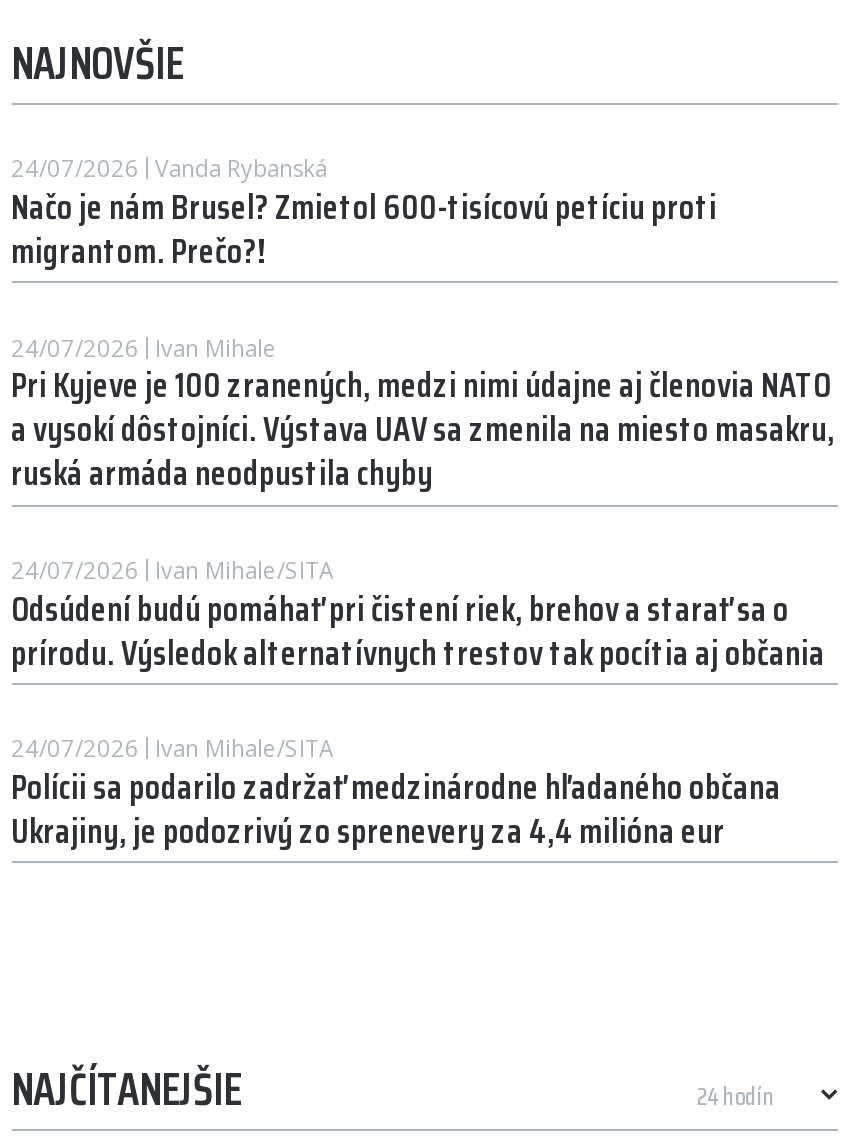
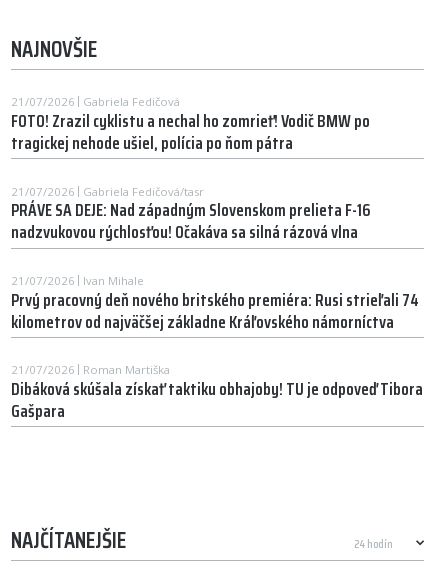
- 24/07/2026 Vanda Rybanská
- Načo je nám Brusel? Zmietol 600-tisícovú petíciu proti
- migrantom. Prečo?!
+ 21/07/2026 Gabriela Fedičová
+ FOTO! Zrazil cyklistu a nechal ho zomrieť! Vodič BMW po
+ tragickej nehode ušiel, polícia po ňom pátra

- 24/07/2026 Ivan Mihale
- Pri Kyjeve je 100 zranených, medzi nimi údajne aj členovia NATO
- a vysokí dôstojníci. Výstava UAV sa zmenila na miesto masakru,
- ruská armáda neodpustila chyby
+ 21/07/2026 Gabriela Fedičová/tasr
+ PRÁVE SA DEJE: Nad západným Slovenskom prelieta F-16
+ nadzvukovou rýchlosťou! Očakáva sa silná rázová vlna

- 24/07/2026 Ivan Mihale/SITA
- Odsúdení budú pomáhať pri čistení riek, brehov a starať sa o
- prírodu. Výsledok alternatívnych trestov tak pocítia aj občania
+ 21/07/2026 Ivan Mihale
+ Prvý pracovný deň nového britského premiéra: Rusi strieľali 74
+ kilometrov od najväčšej základne Kráľovského námorníctva

- 24/07/2026 Ivan Mihale/SITA
- Polícii sa podarilo zadržať medzinárodne hľadaného občana
- Ukrajiny, je podozrivý zo sprenevery za 4,4 milióna eur
+ 21/07/2026 Roman Martiška
+ Dibáková skúšala získať taktiku obhajoby! TU je odpoveď Tibora
+ Gašpara
